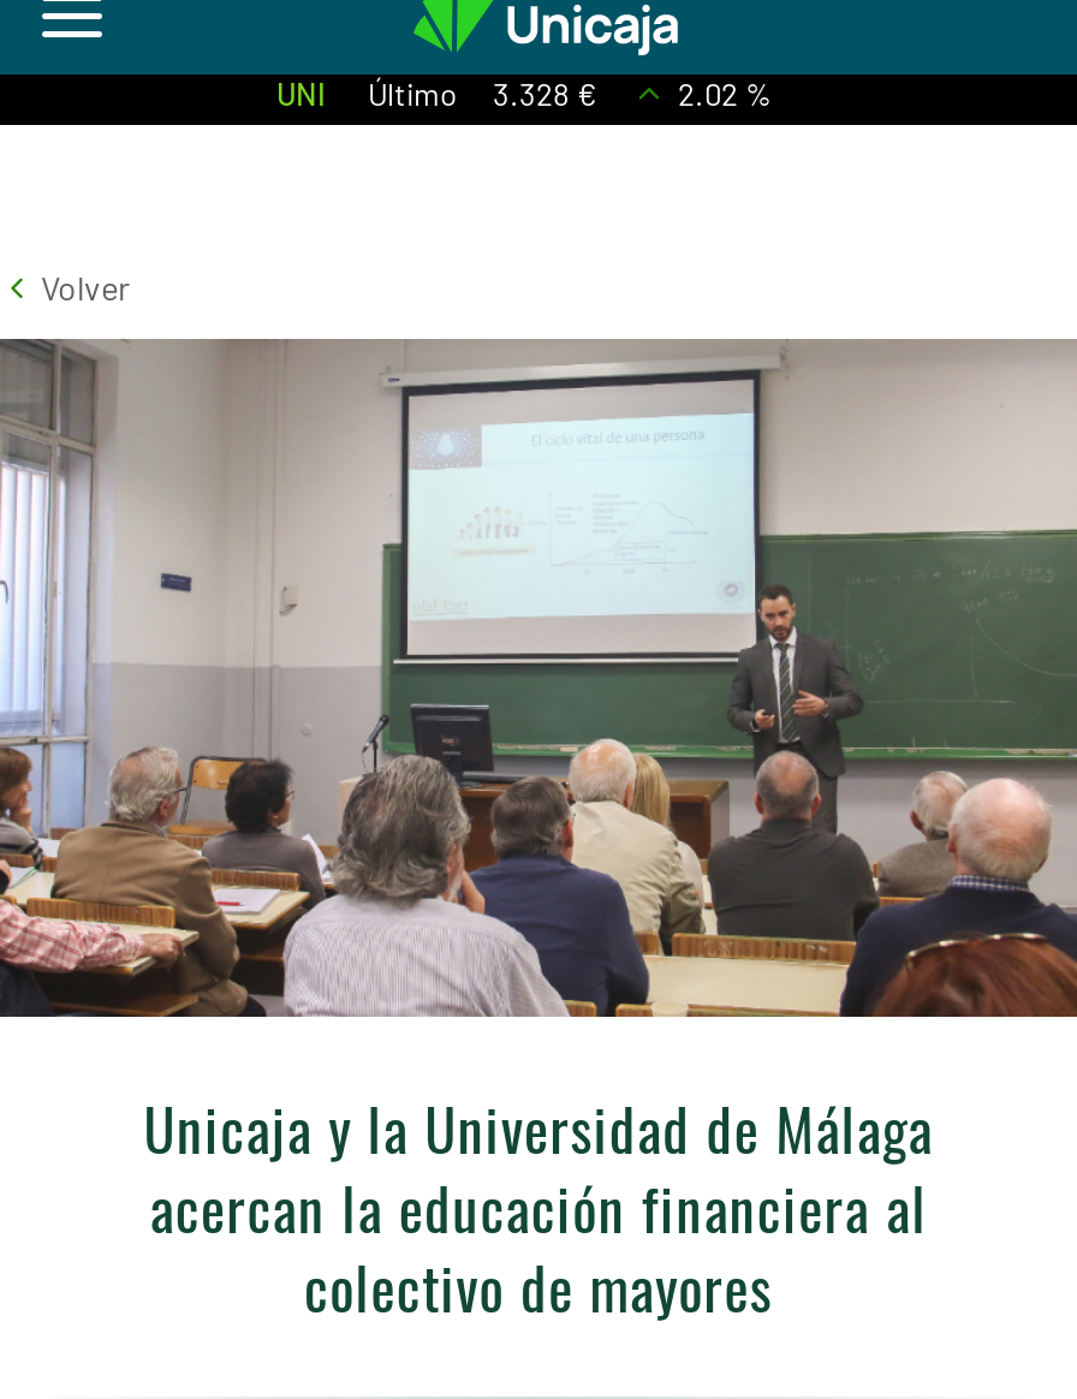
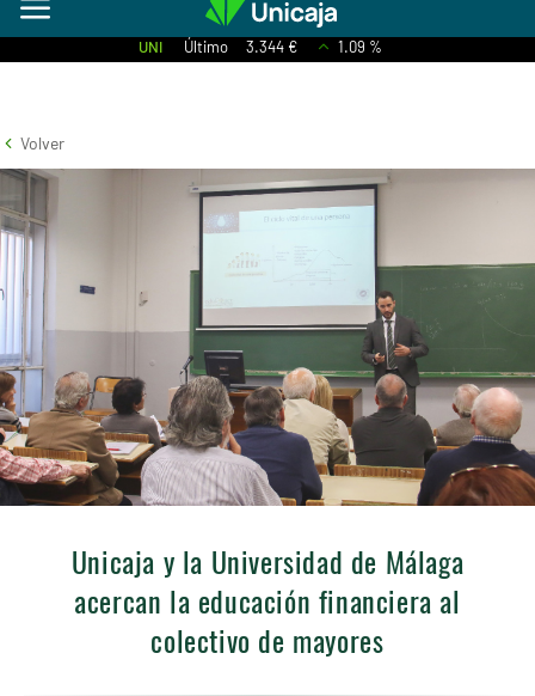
- UNI Último 3.328 €
+ UNI Último 3.344 €

- 2.02 %
+ 1.09 %
